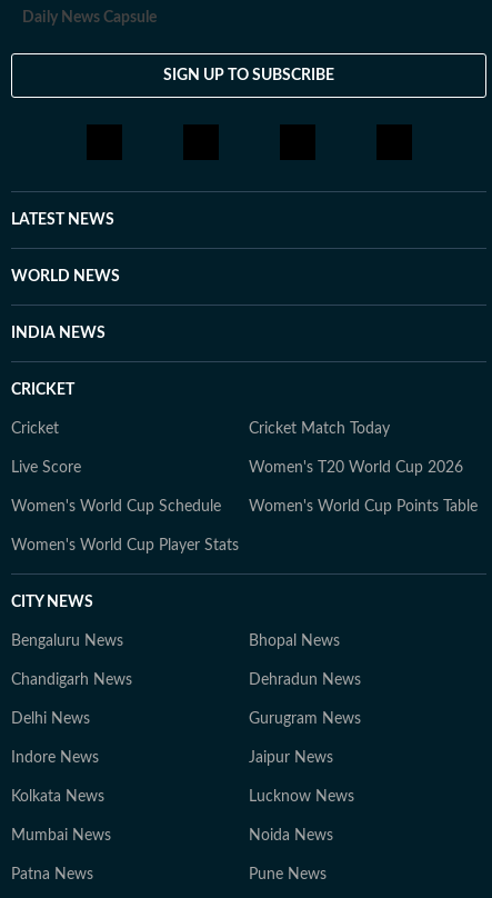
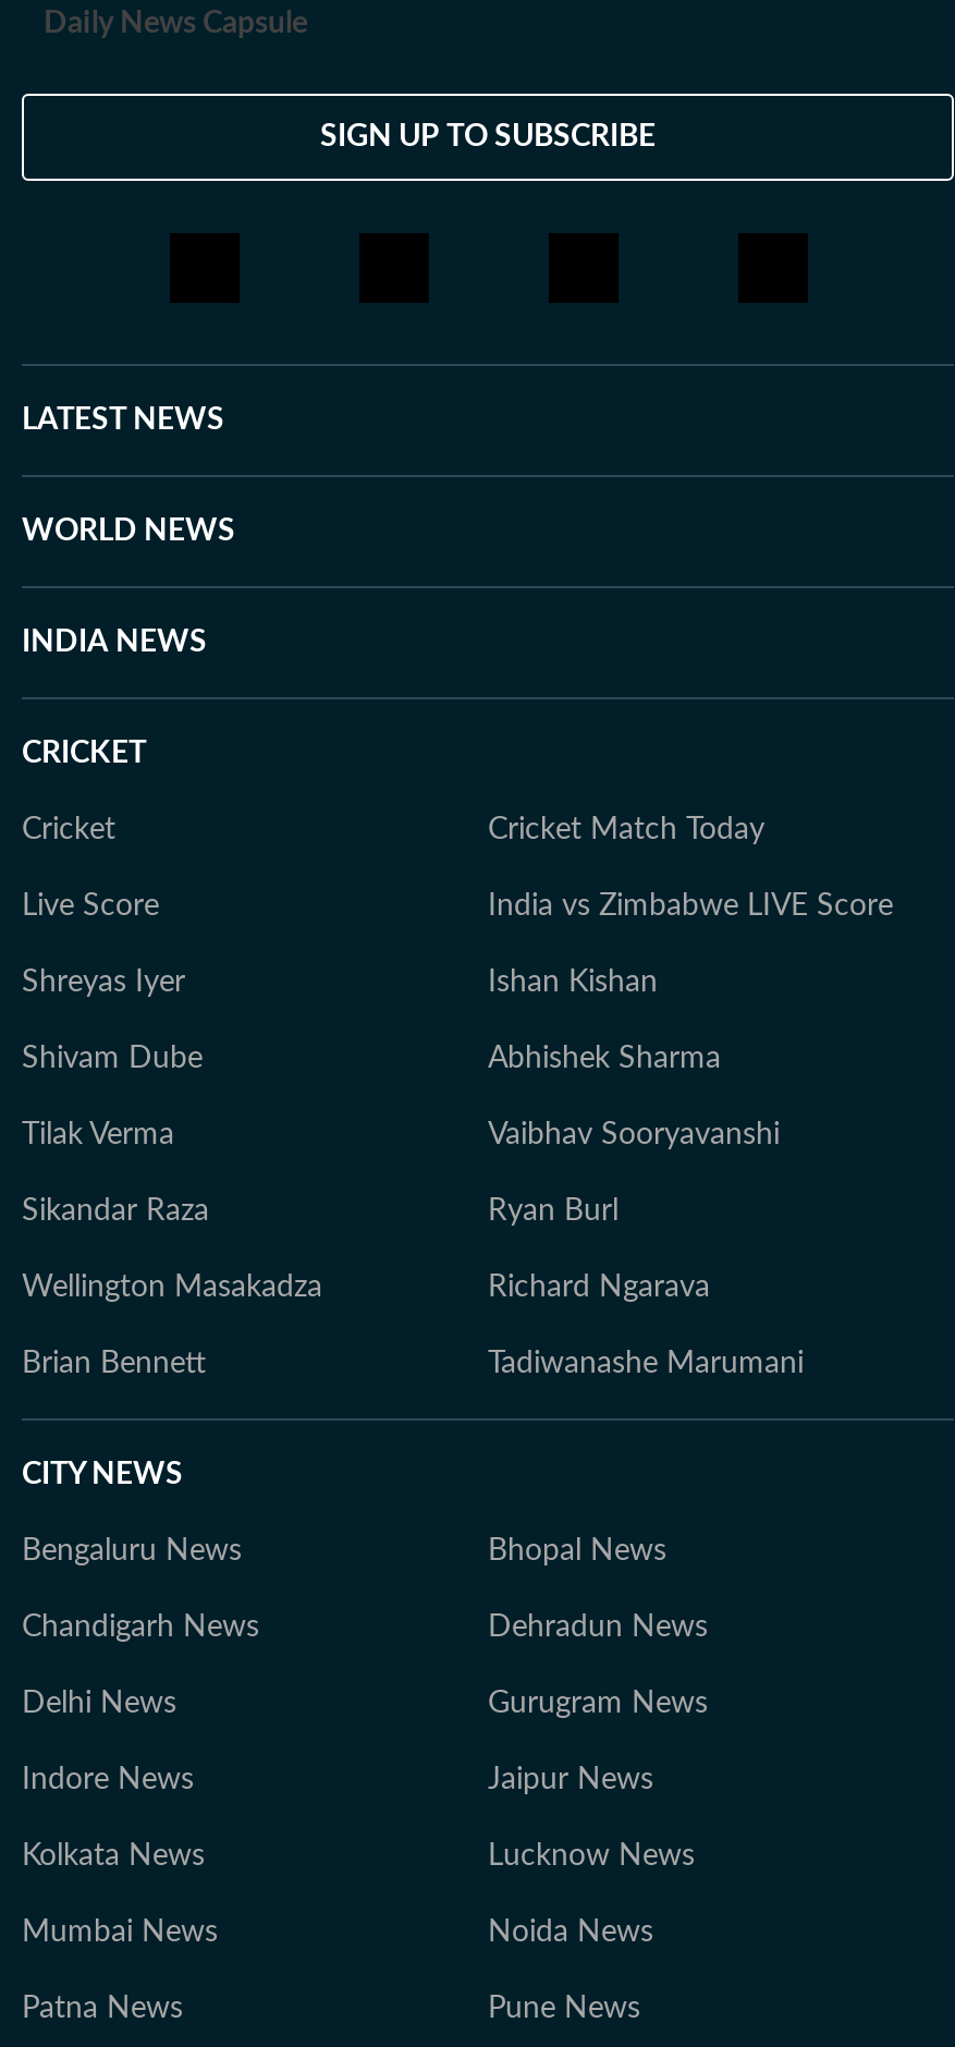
- Women's T20 World Cup 2026
- Women's World Cup Schedule
- Women's World Cup Points Table
- Women's World Cup Player Stats
+ India vs Zimbabwe LIVE Score
+ Shreyas Iyer
+ Ishan Kishan
+ Shivam Dube
+ Abhishek Sharma
+ Tilak Verma
+ Vaibhav Sooryavanshi
+ Sikandar Raza
+ Ryan Burl
+ Wellington Masakadza
+ Richard Ngarava
+ Brian Bennett
+ Tadiwanashe Marumani
